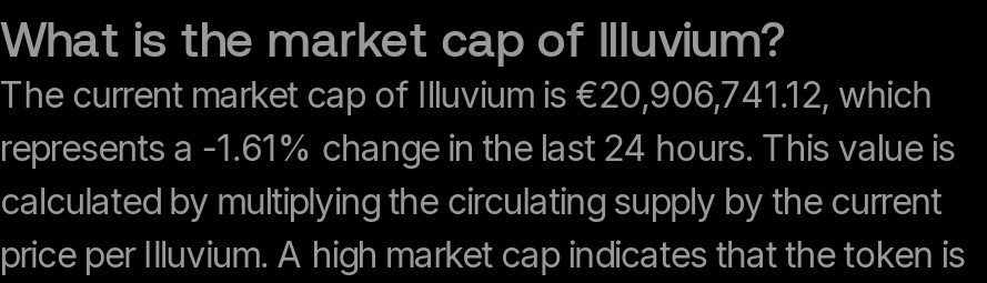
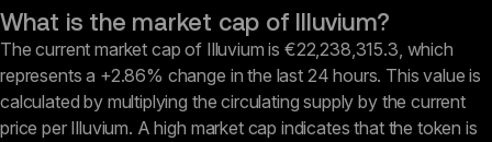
- The current market cap of Illuvium is €20,906,741.12, which
+ The current market cap of Illuvium is €22,238,315.3, which

- represents a -1.61% change in the last 24 hours. This value is
+ represents a +2.86% change in the last 24 hours. This value is
